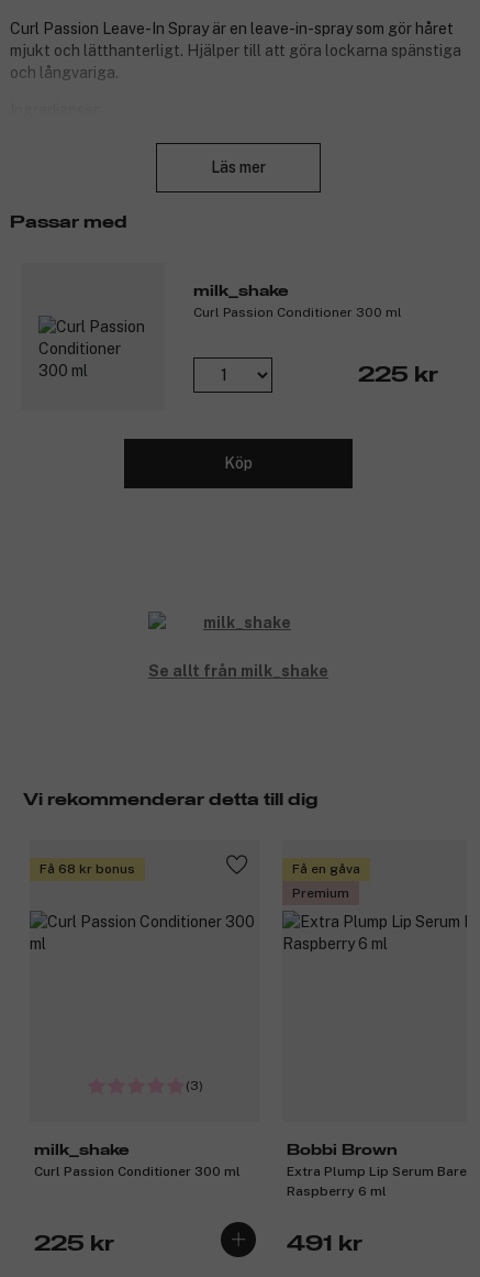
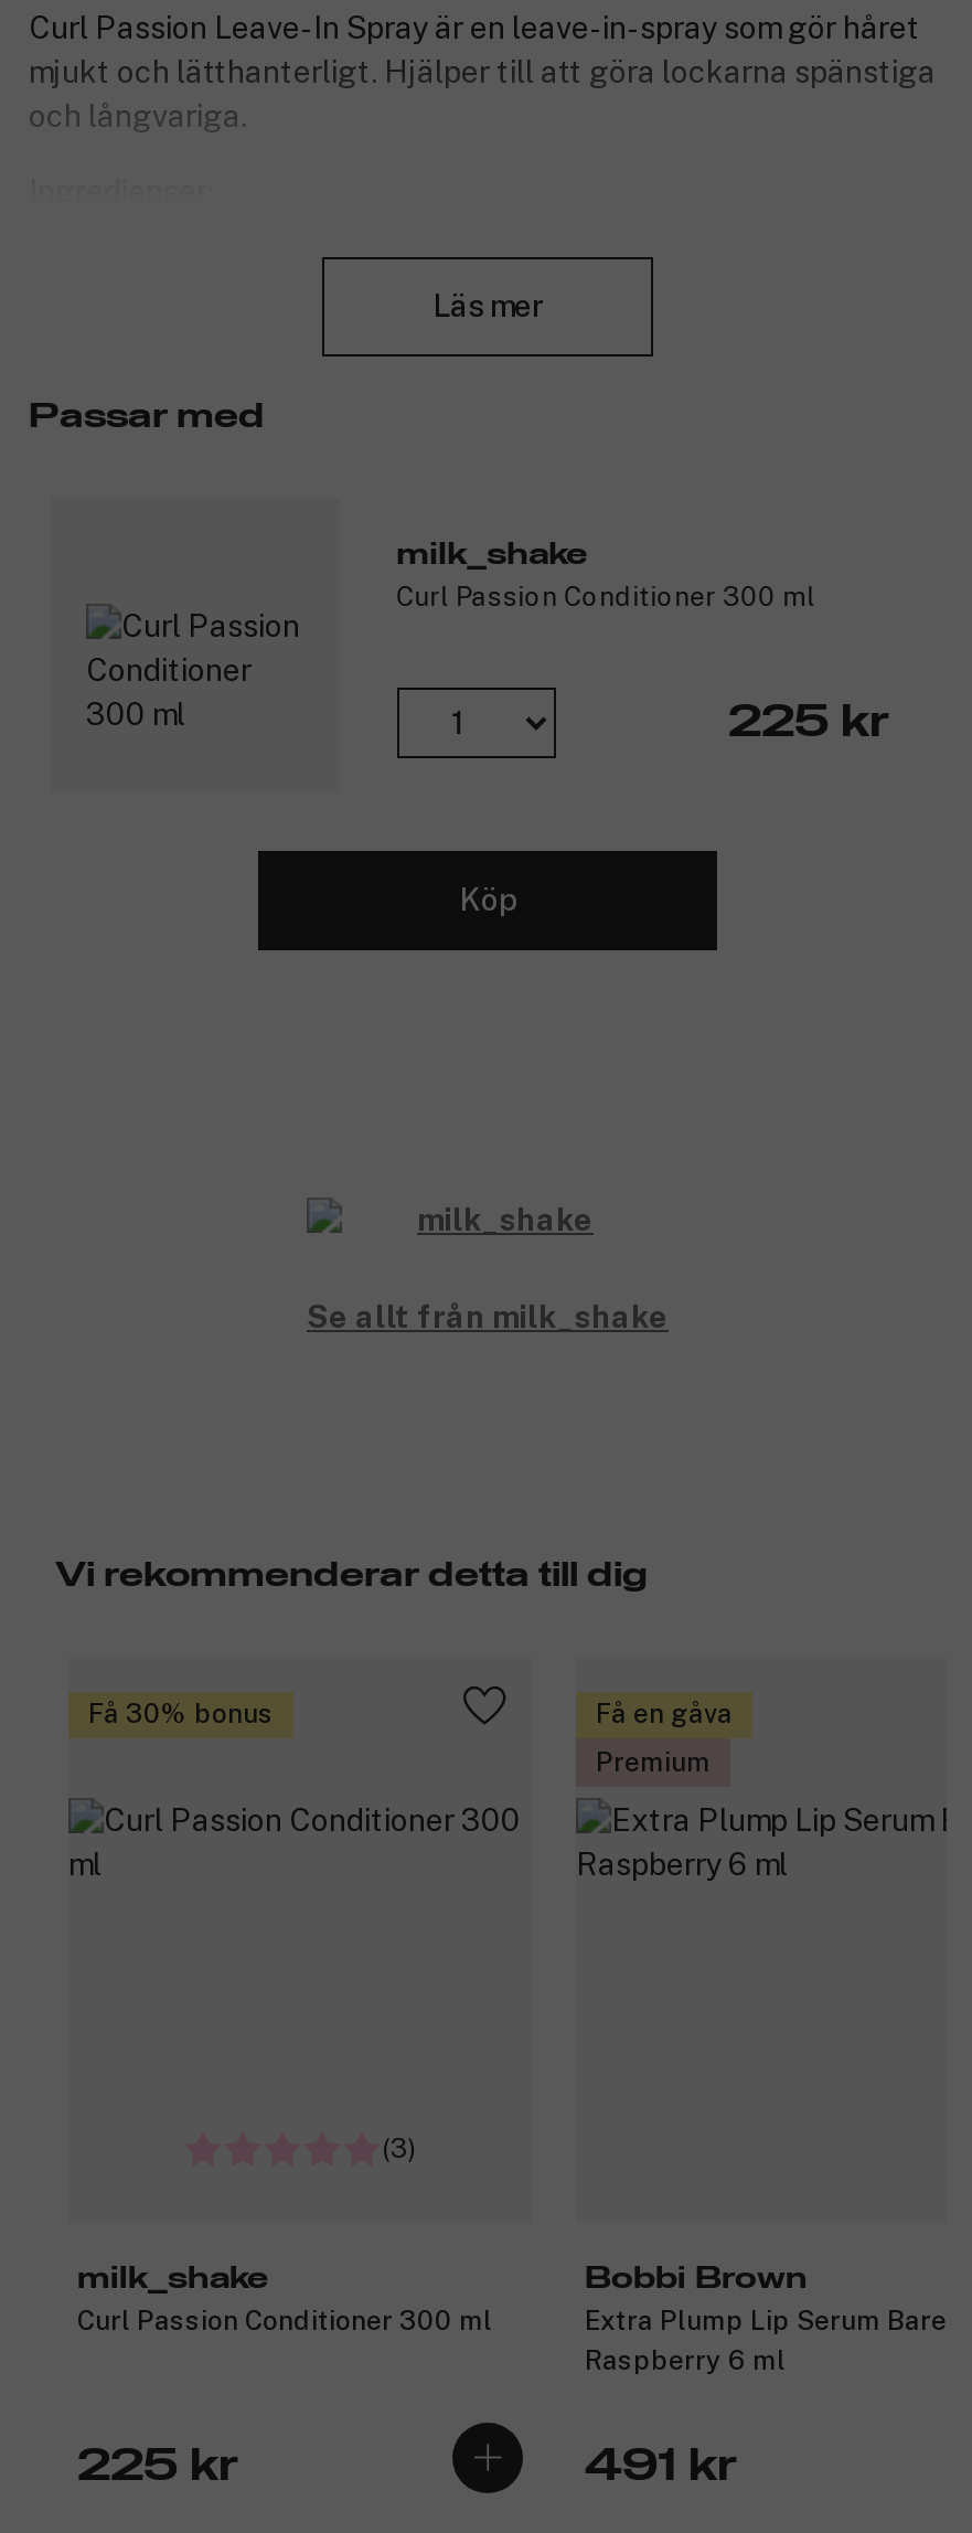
- Få 68 kr bonus
+ Få 30% bonus
